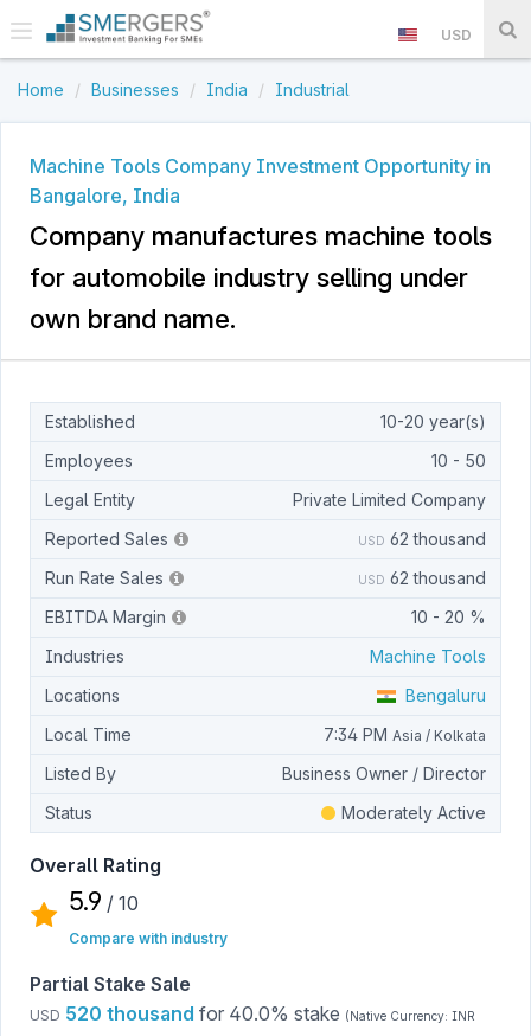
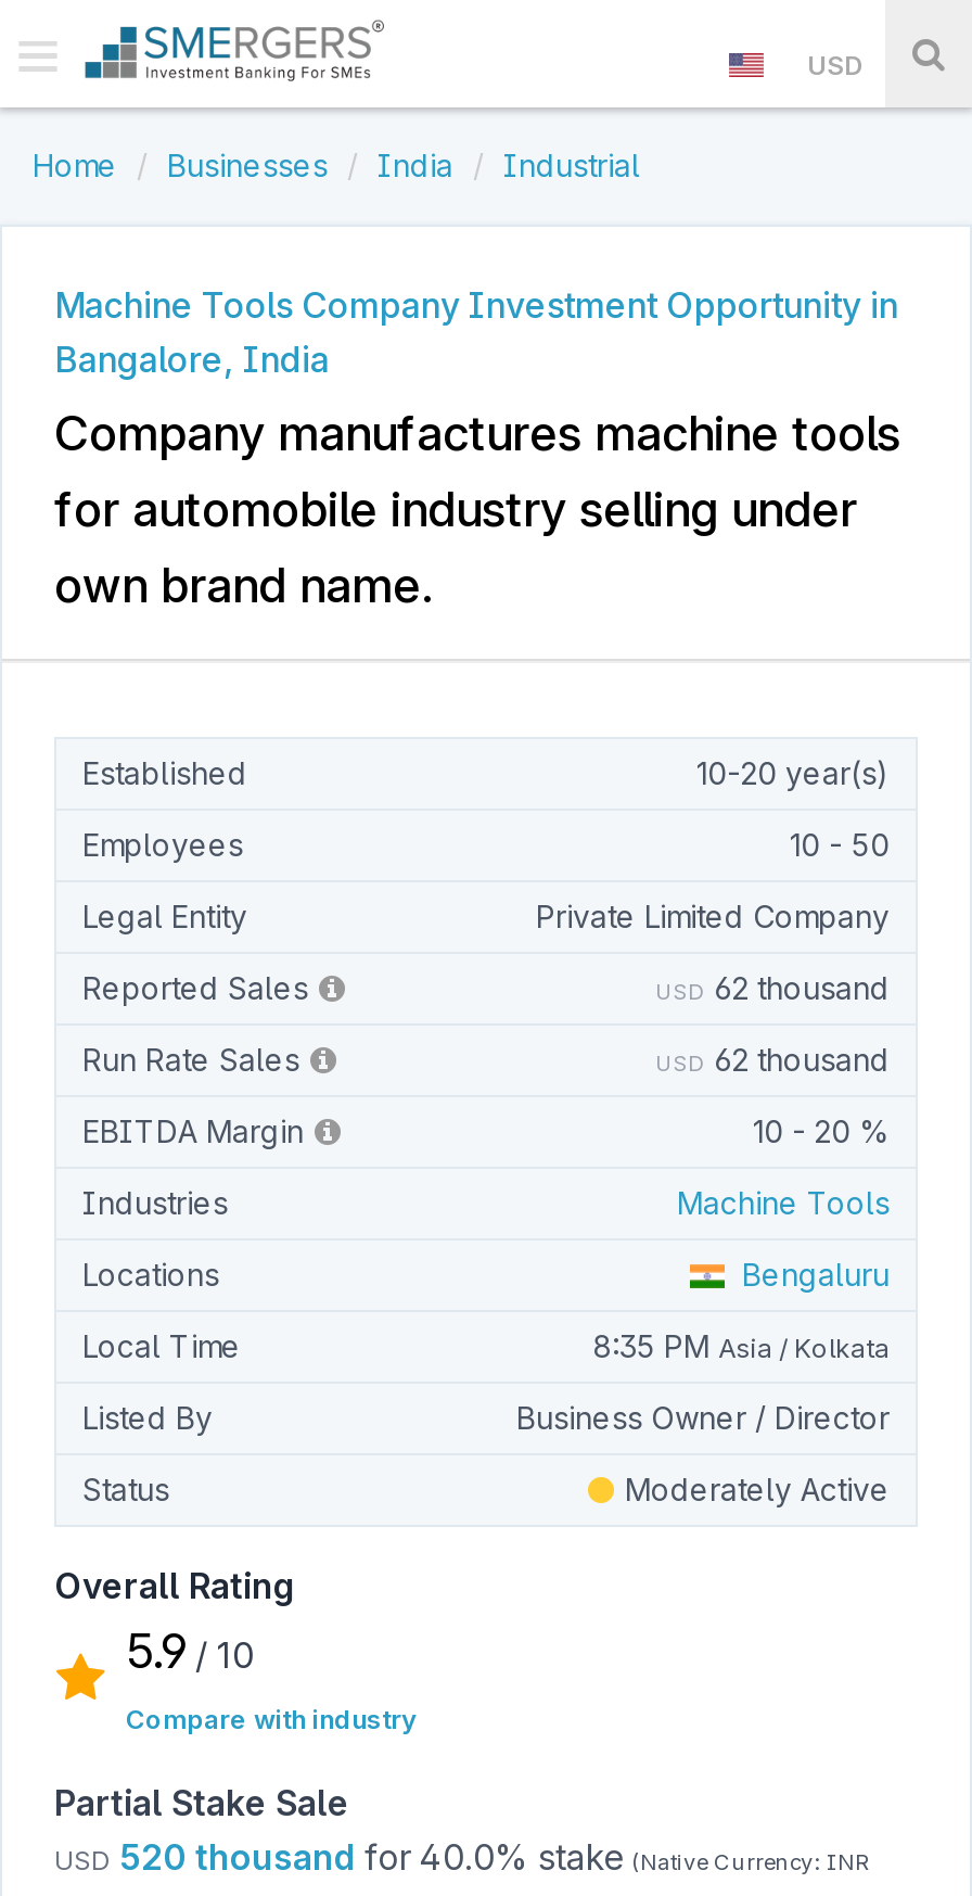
- 7:34 PM Asia / Kolkata
+ 8:35 PM Asia / Kolkata
